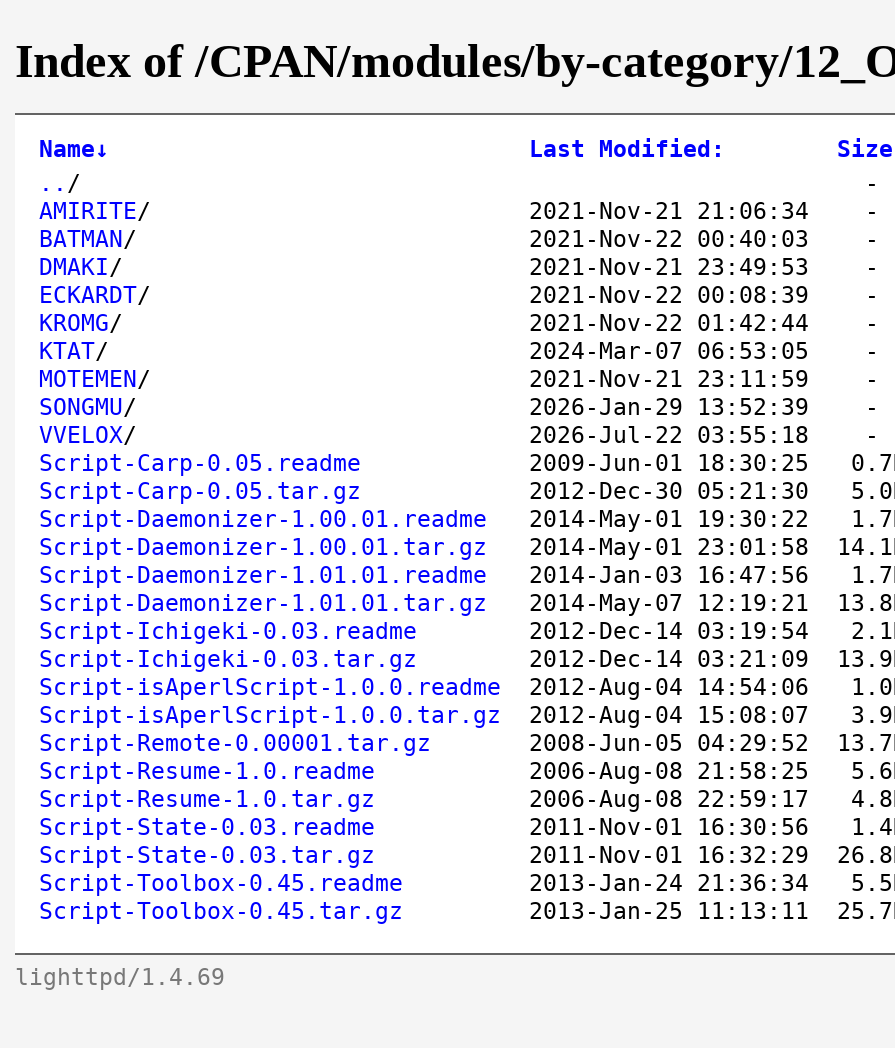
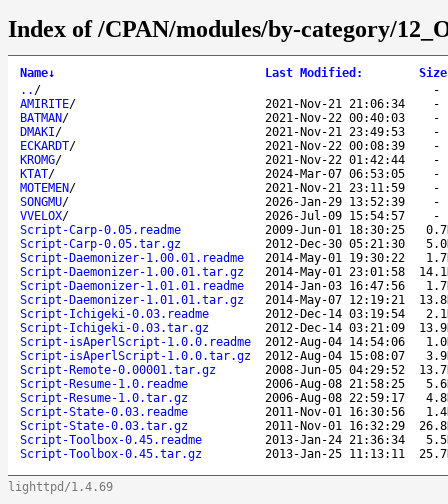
- 2026-Jul-22 03:55:18
+ 2026-Jul-09 15:54:57
